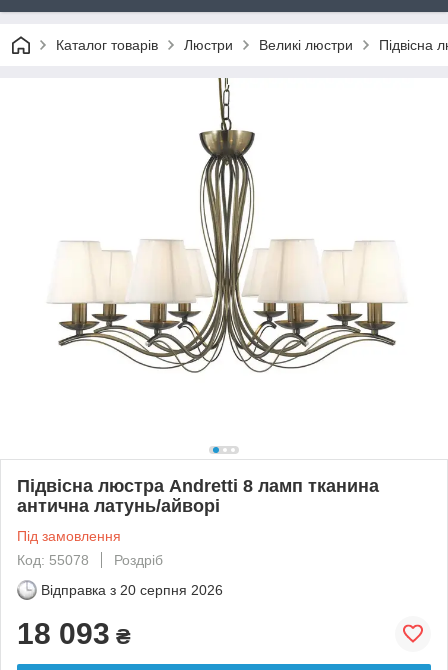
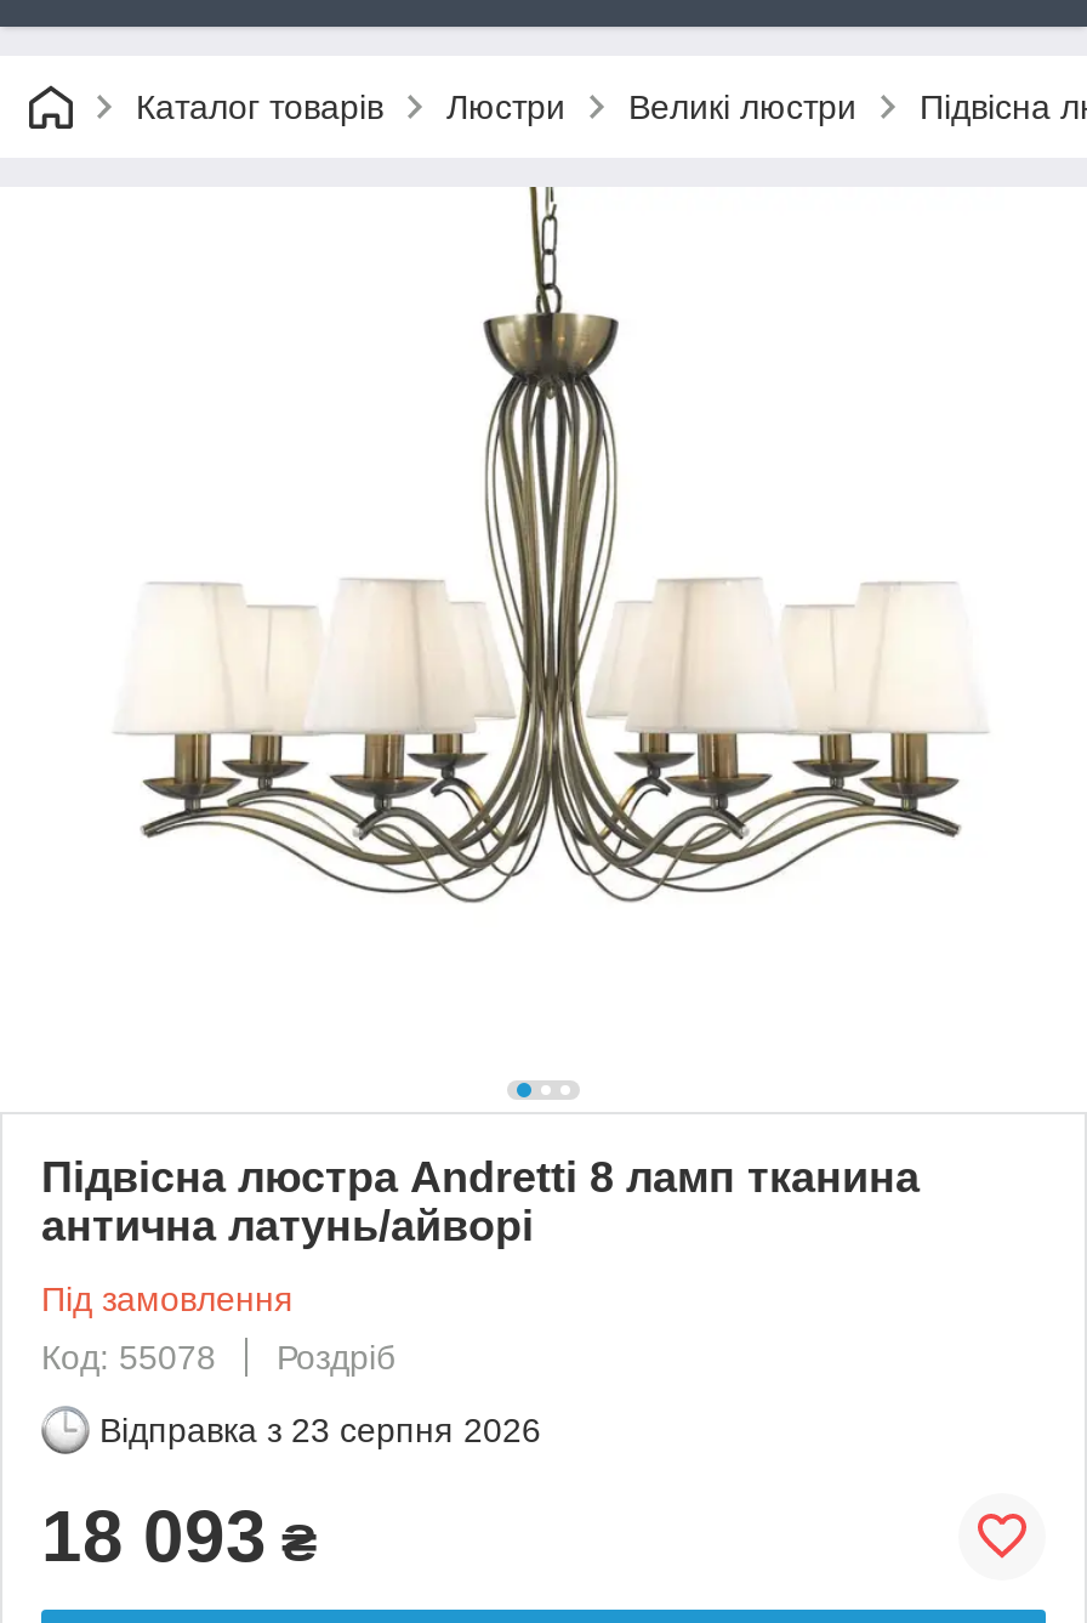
- Відправка з 20 серпня 2026
+ Відправка з 23 серпня 2026
